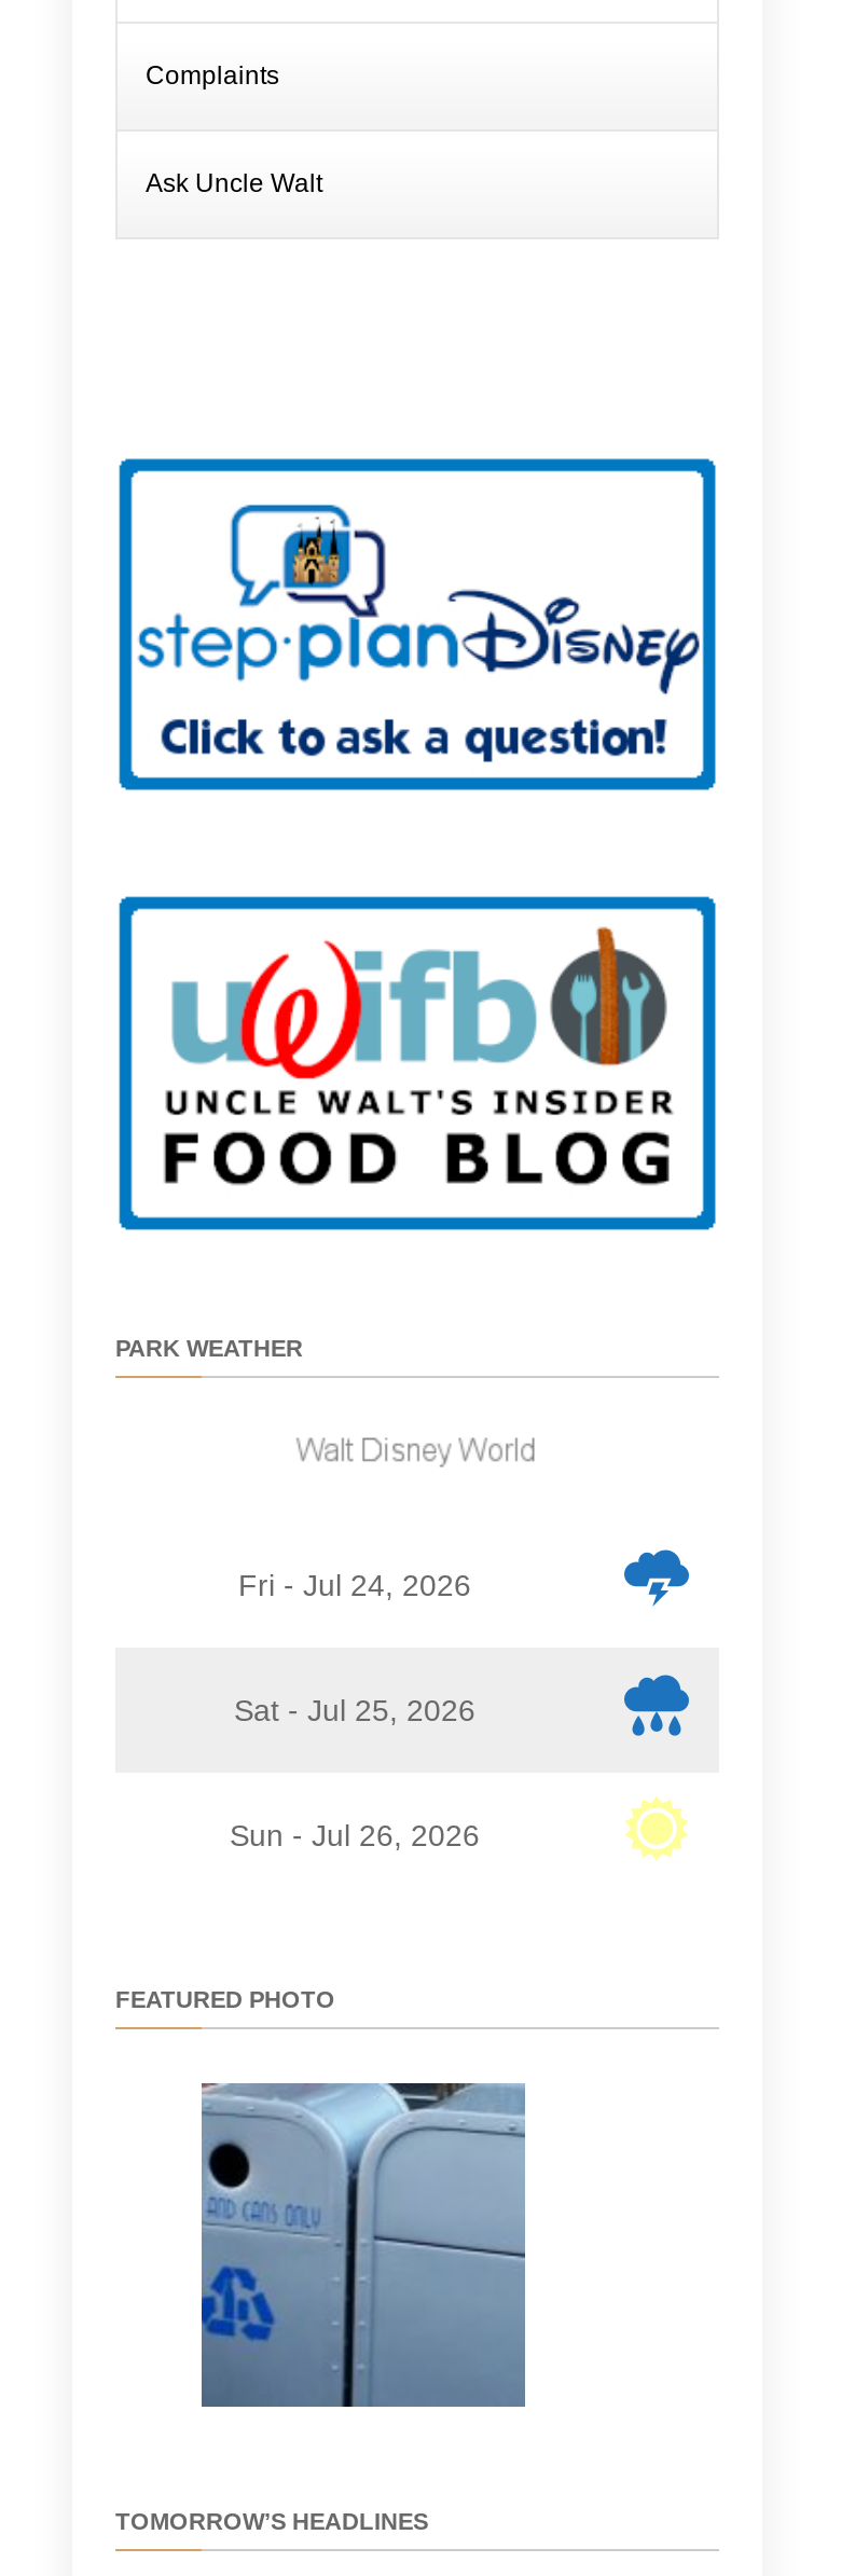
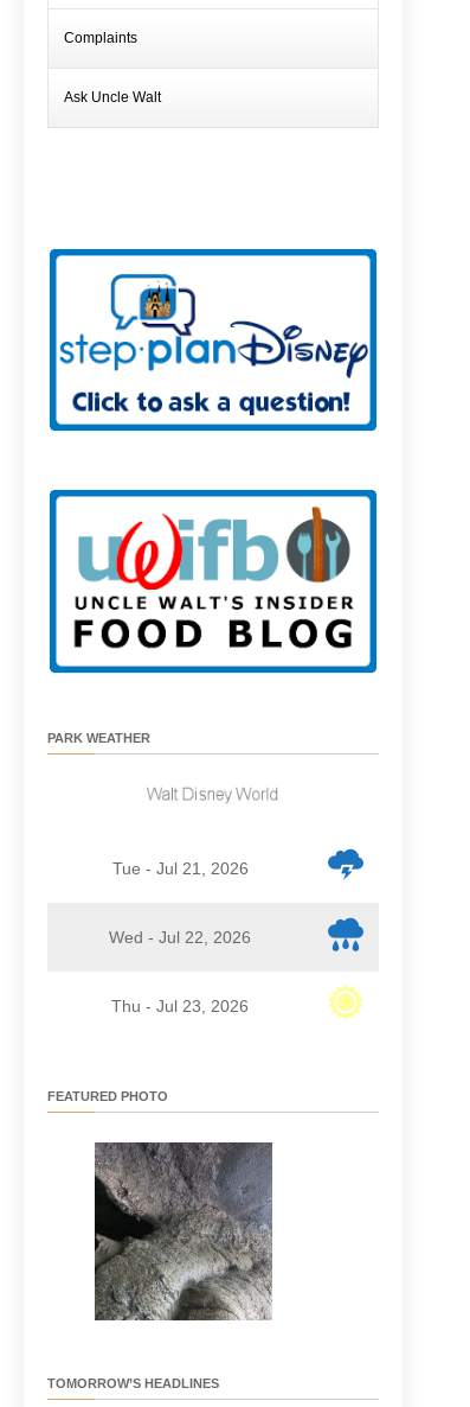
- Fri - Jul 24, 2026
+ Tue - Jul 21, 2026

- Sat - Jul 25, 2026
+ Wed - Jul 22, 2026

- Sun - Jul 26, 2026
+ Thu - Jul 23, 2026

- [image]
+ [image]
